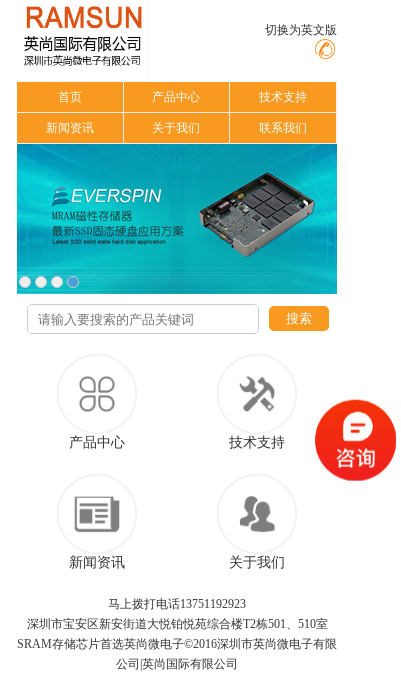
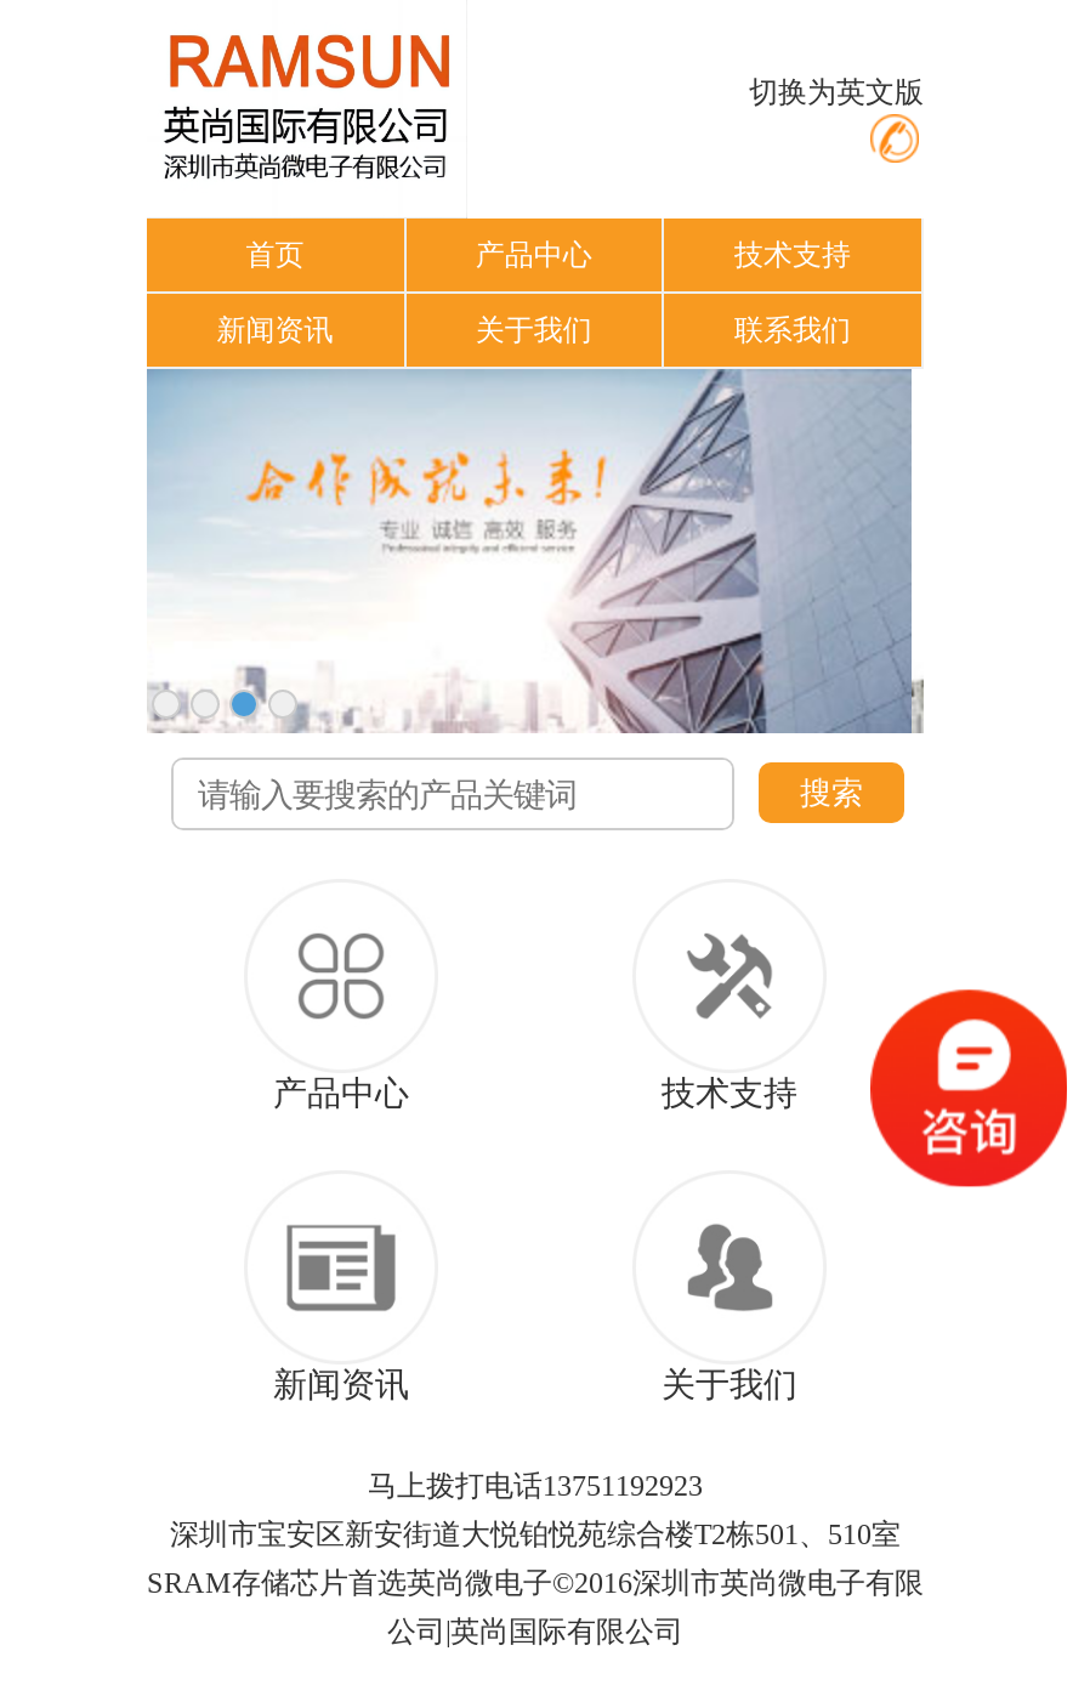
- [image]
+ [image]
